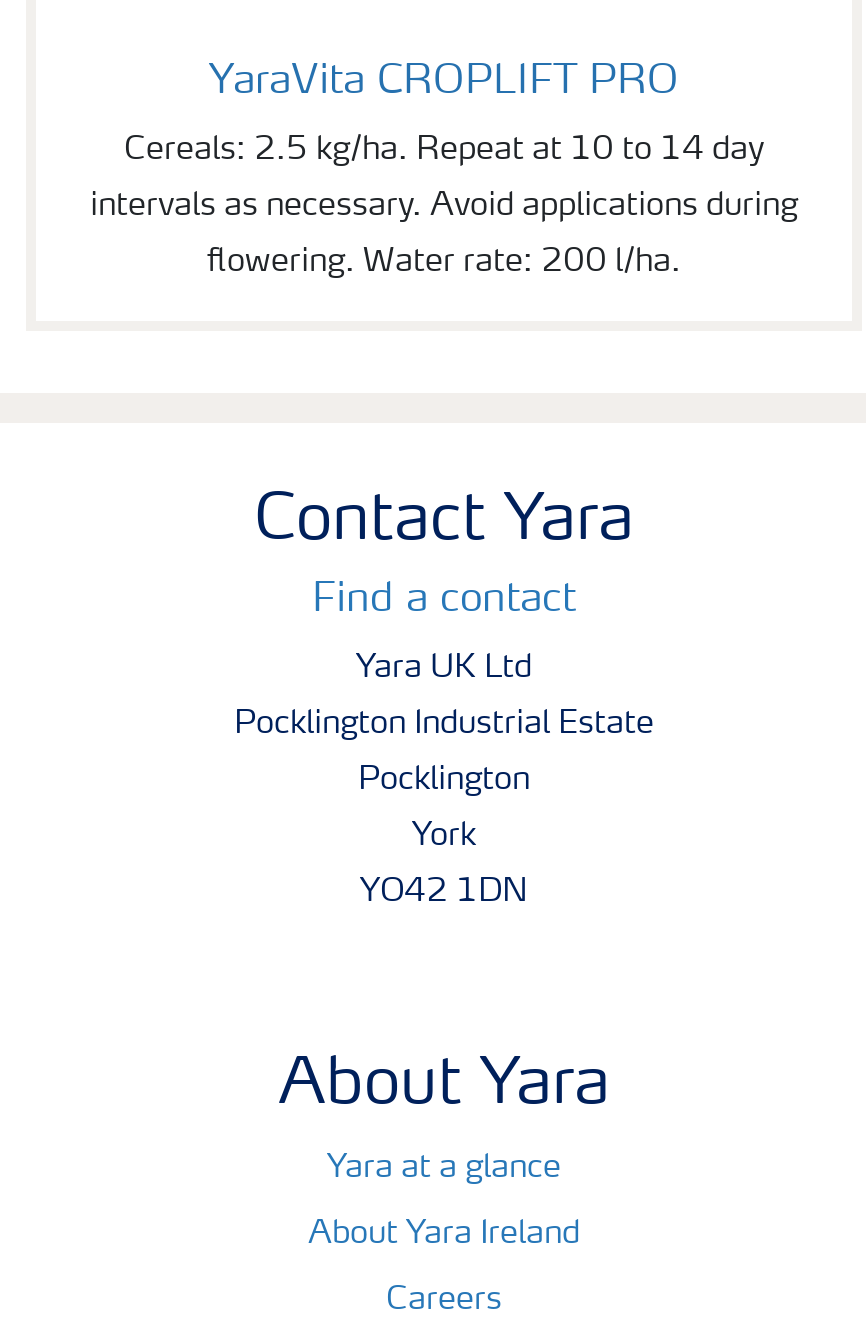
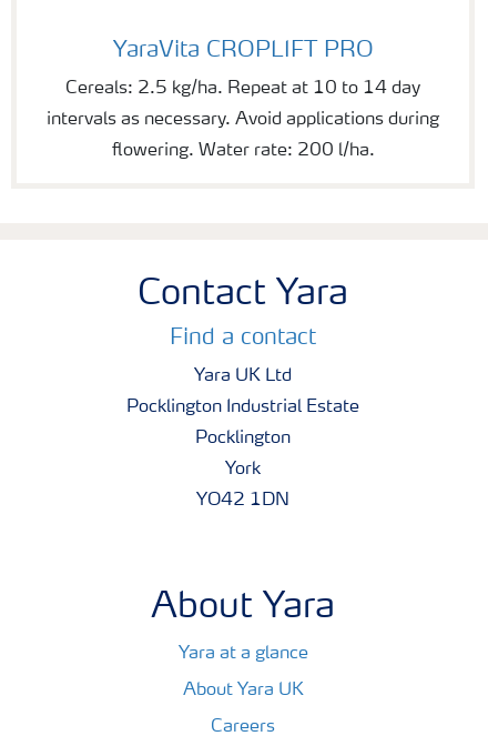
- About Yara Ireland
+ About Yara UK
